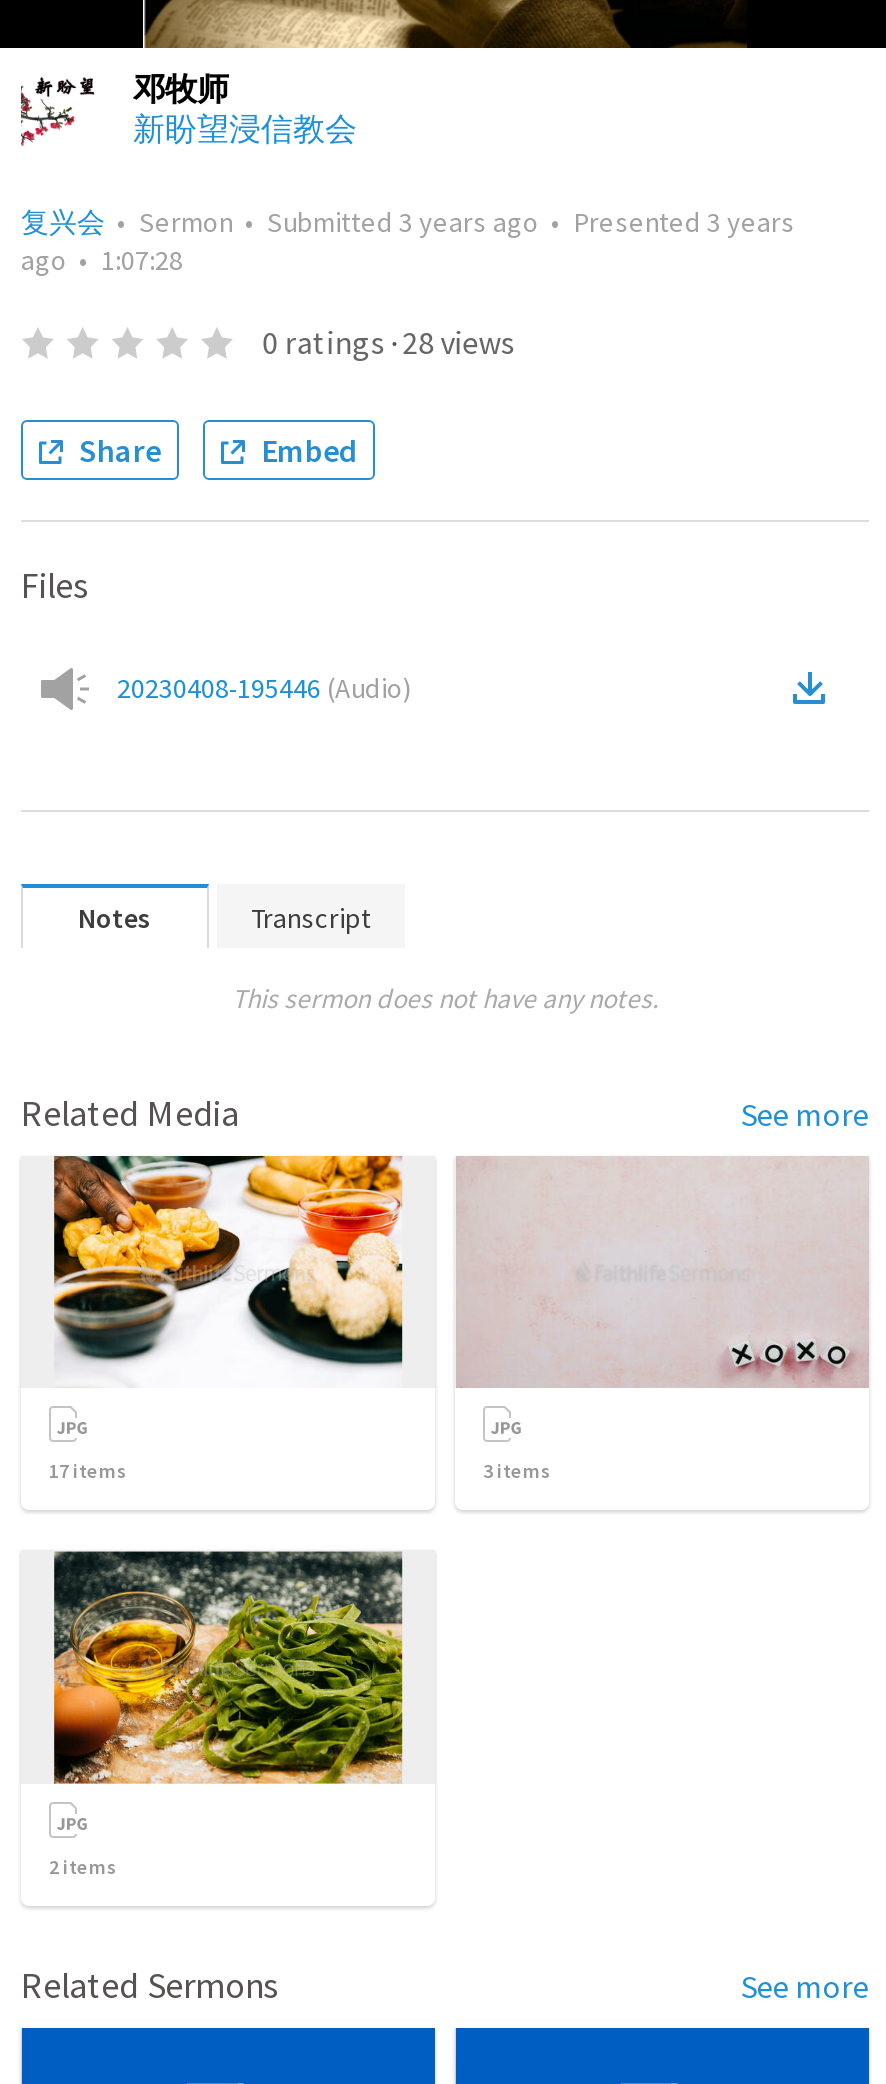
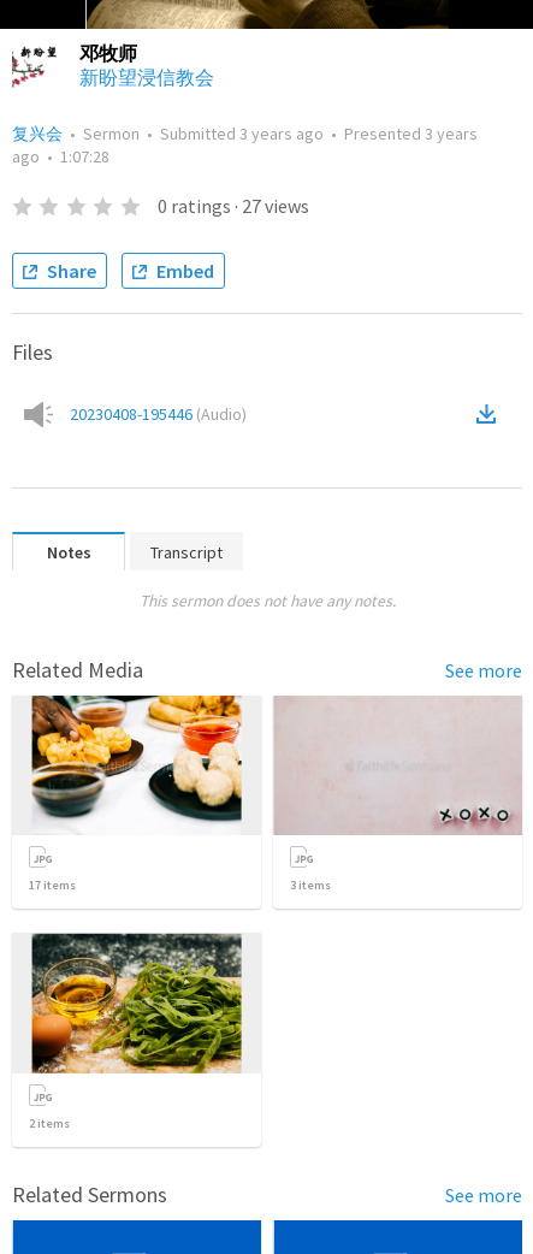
- 0 ratings · 28 views
+ 0 ratings · 27 views
